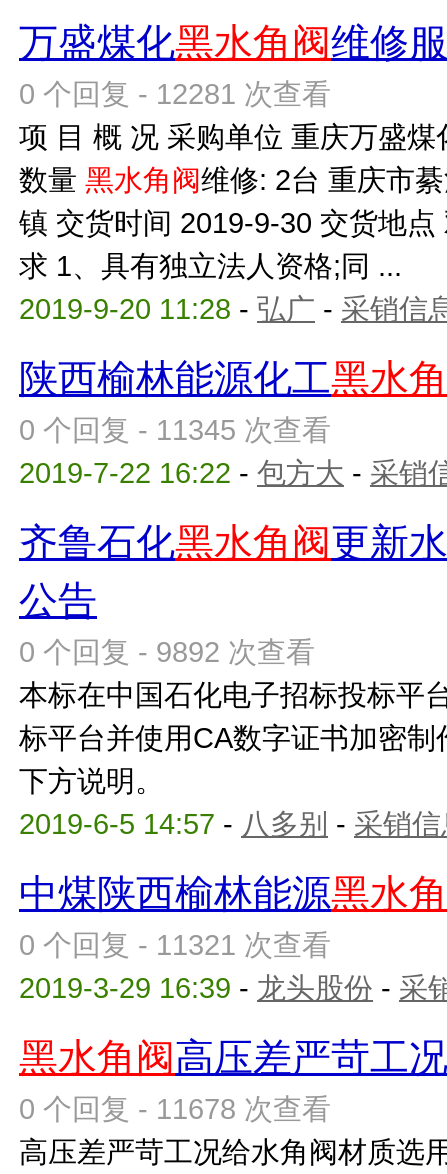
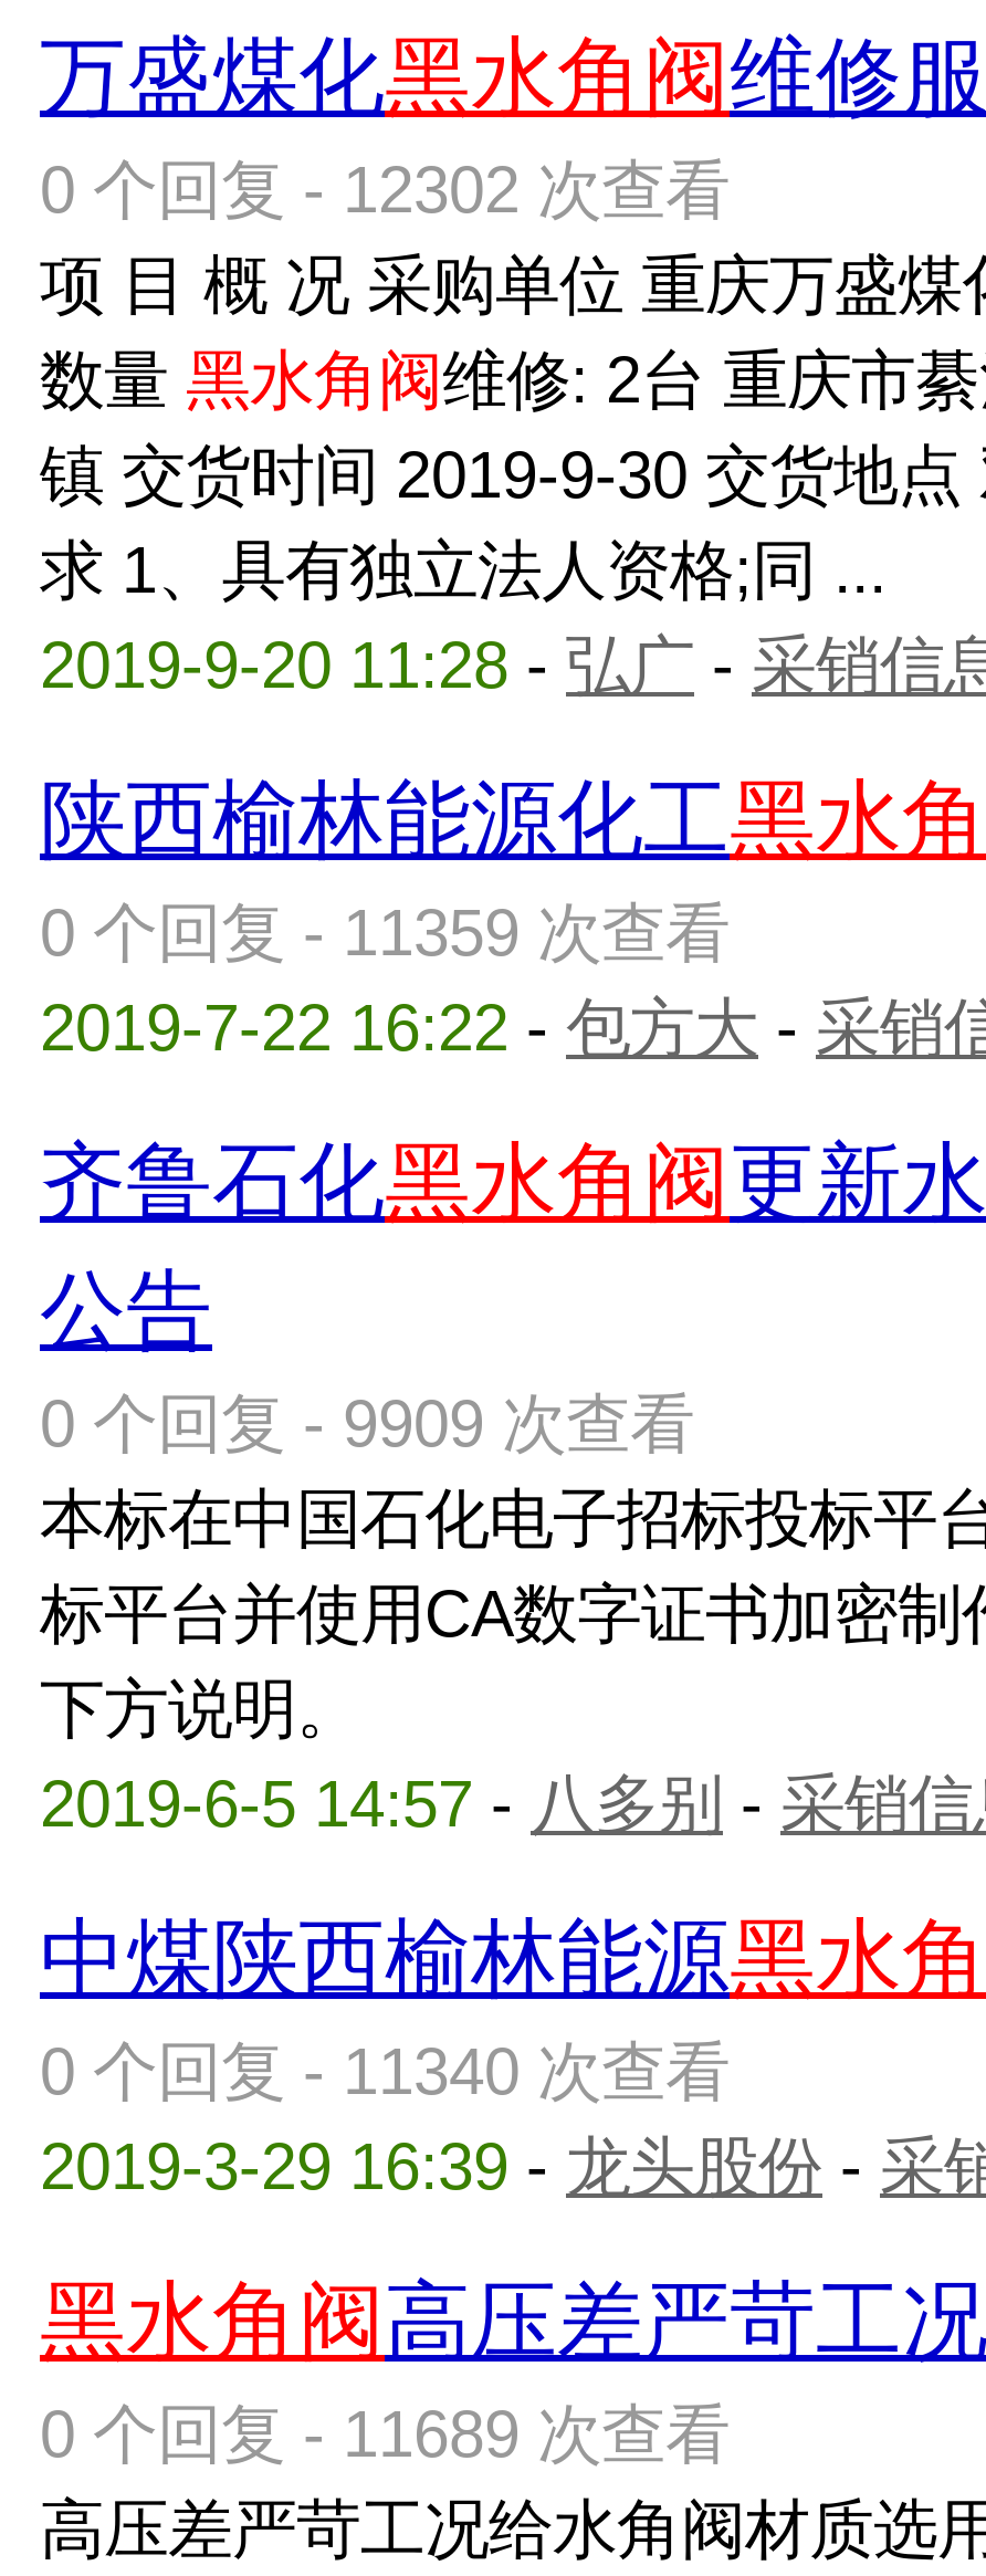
- 0 个回复 - 12281 次查看
+ 0 个回复 - 12302 次查看

- 0 个回复 - 11345 次查看
+ 0 个回复 - 11359 次查看

- 0 个回复 - 9892 次查看
+ 0 个回复 - 9909 次查看

- 0 个回复 - 11321 次查看
+ 0 个回复 - 11340 次查看

- 0 个回复 - 11678 次查看
+ 0 个回复 - 11689 次查看
